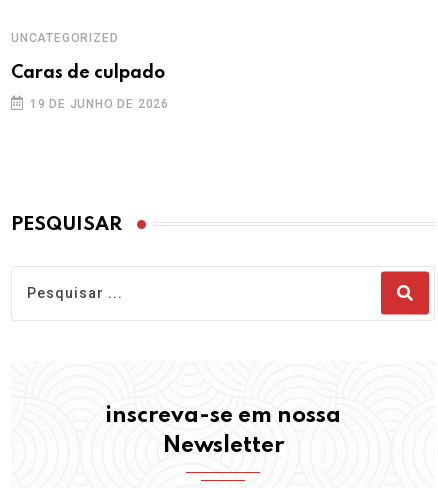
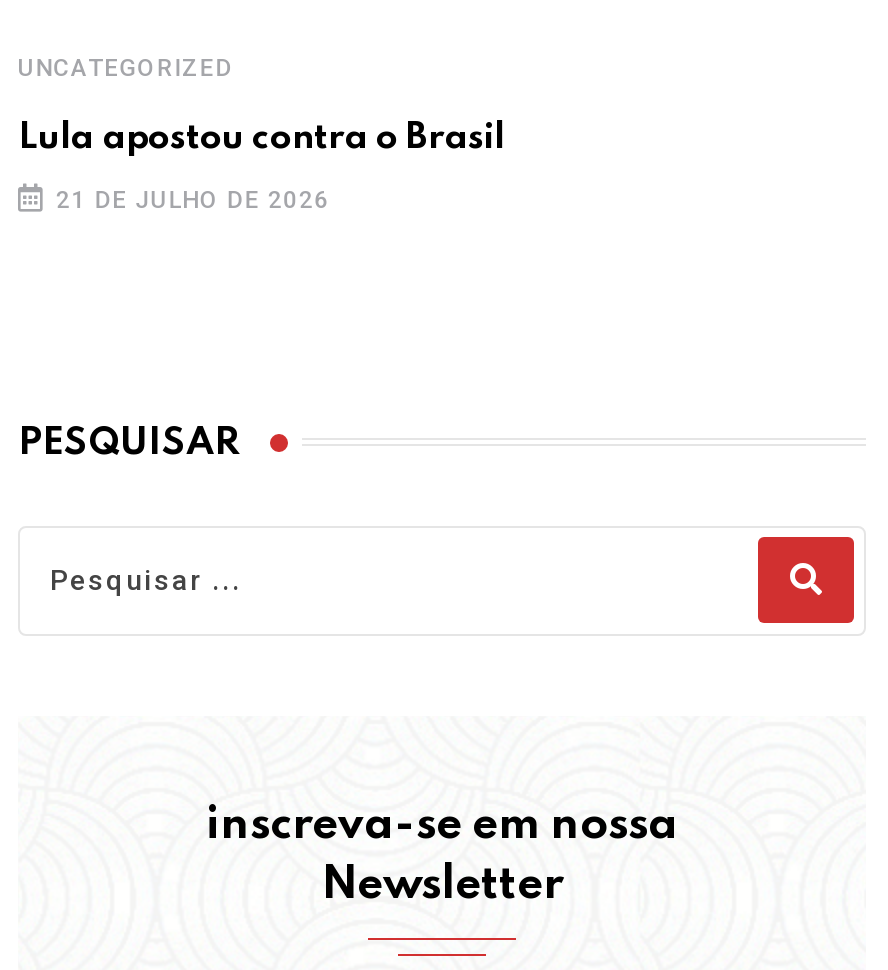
- Caras de culpado
+ Lula apostou contra o Brasil

- 19 DE JUNHO DE 2026
+ 21 DE JULHO DE 2026
